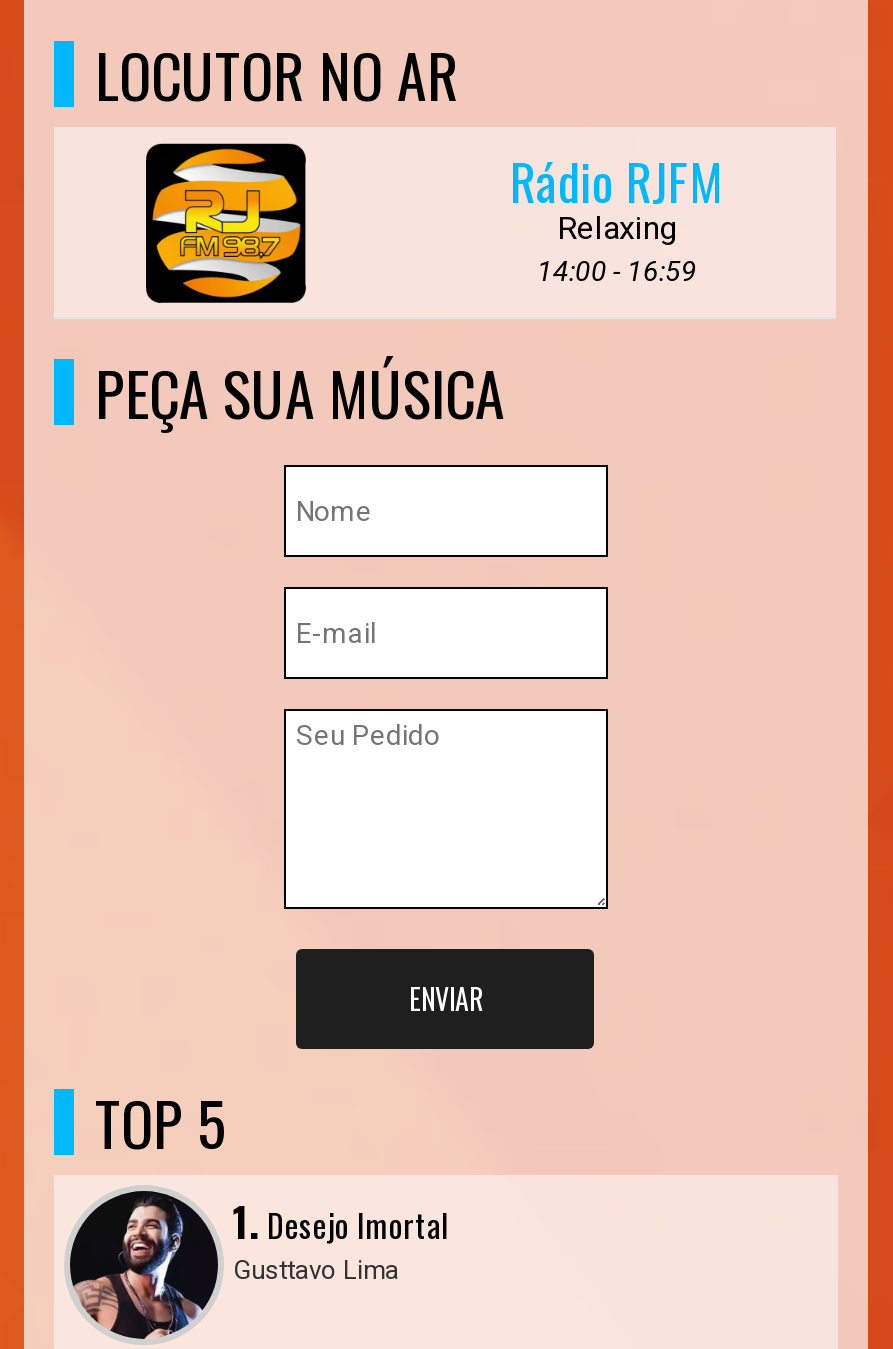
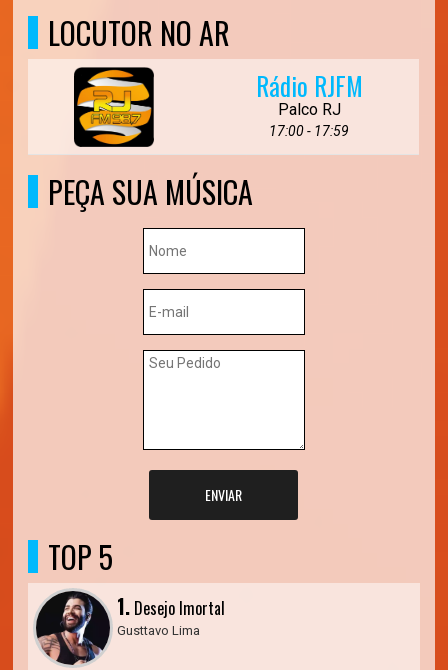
- Relaxing
- 14:00 - 16:59
+ Palco RJ
+ 17:00 - 17:59
